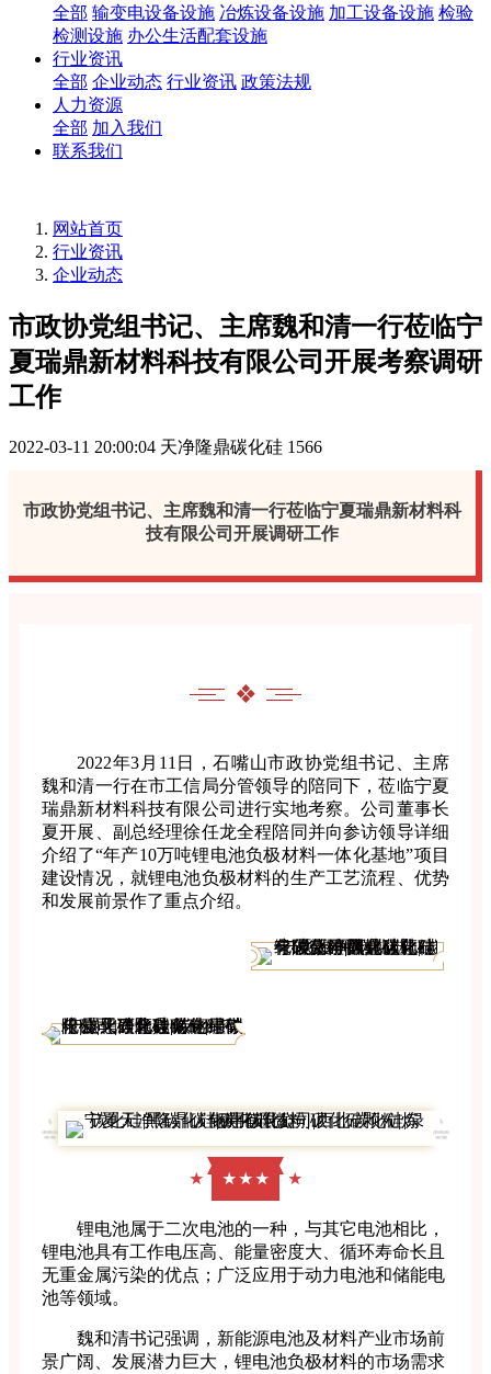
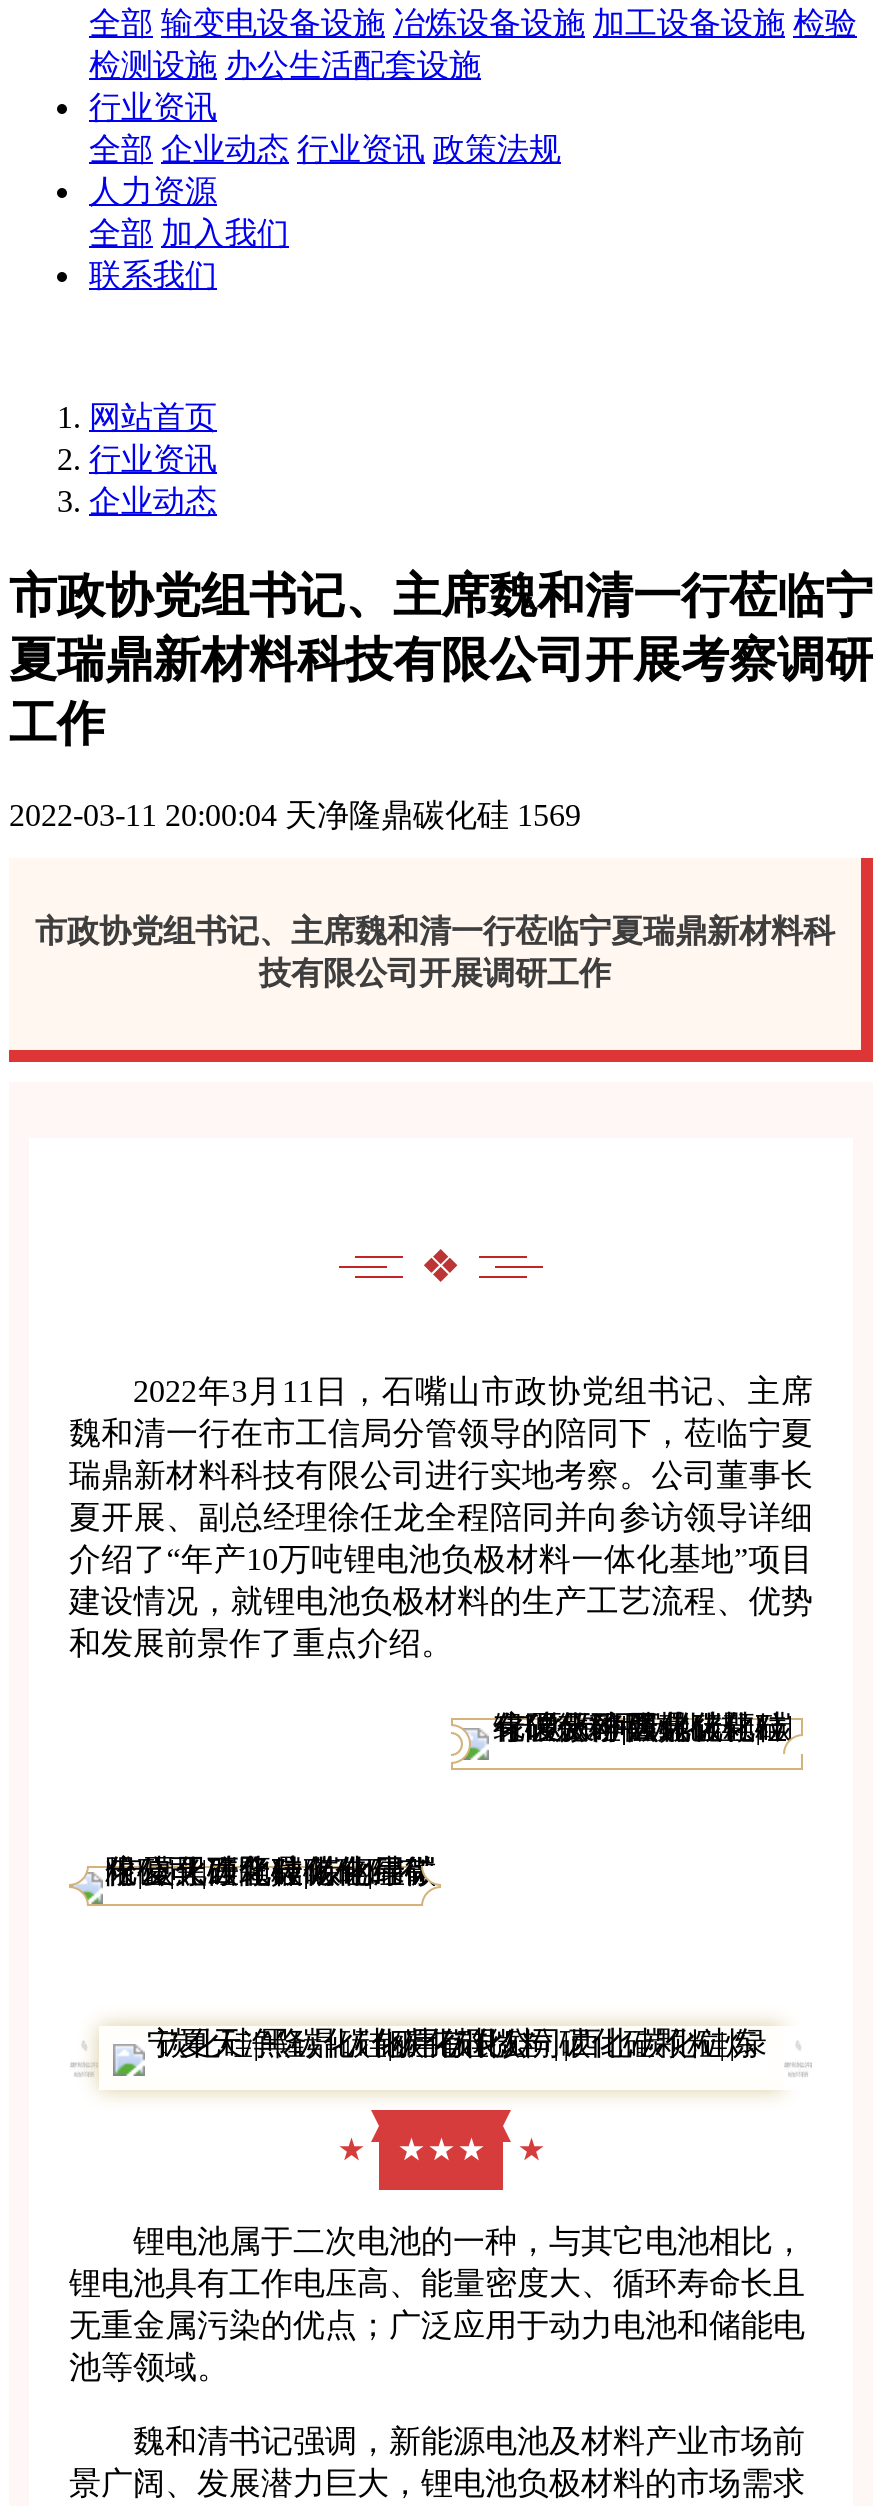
- 2022-03-11 20:00:04 天净隆鼎碳化硅 1566
+ 2022-03-11 20:00:04 天净隆鼎碳化硅 1569
